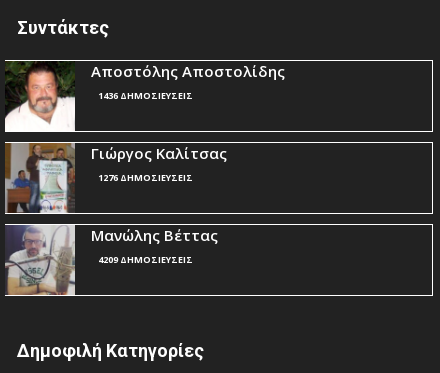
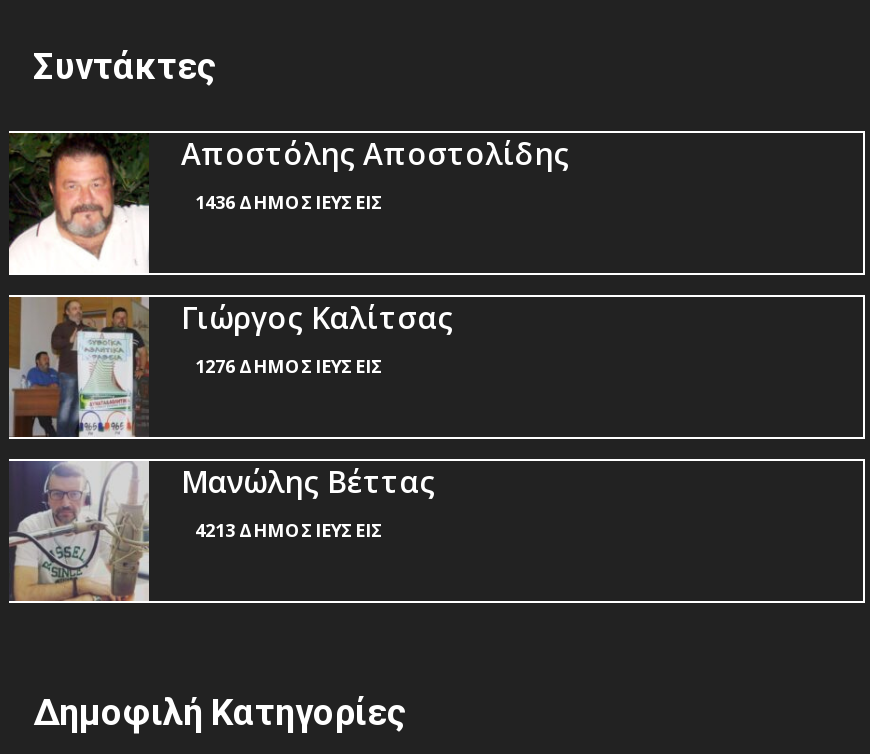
- 4209 ΔΗΜΟΣΙΕΥΣΕΙΣ
+ 4213 ΔΗΜΟΣΙΕΥΣΕΙΣ
